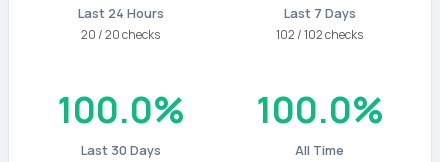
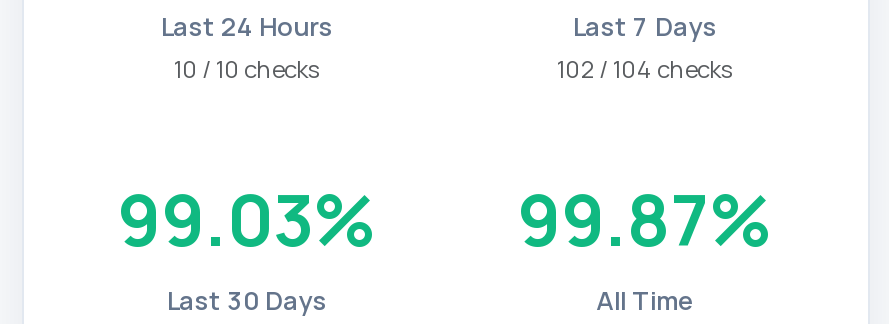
- 20 / 20 checks
+ 10 / 10 checks

- 102 / 102 checks
+ 102 / 104 checks

- 100.0%
+ 99.03%

- 100.0%
+ 99.87%
